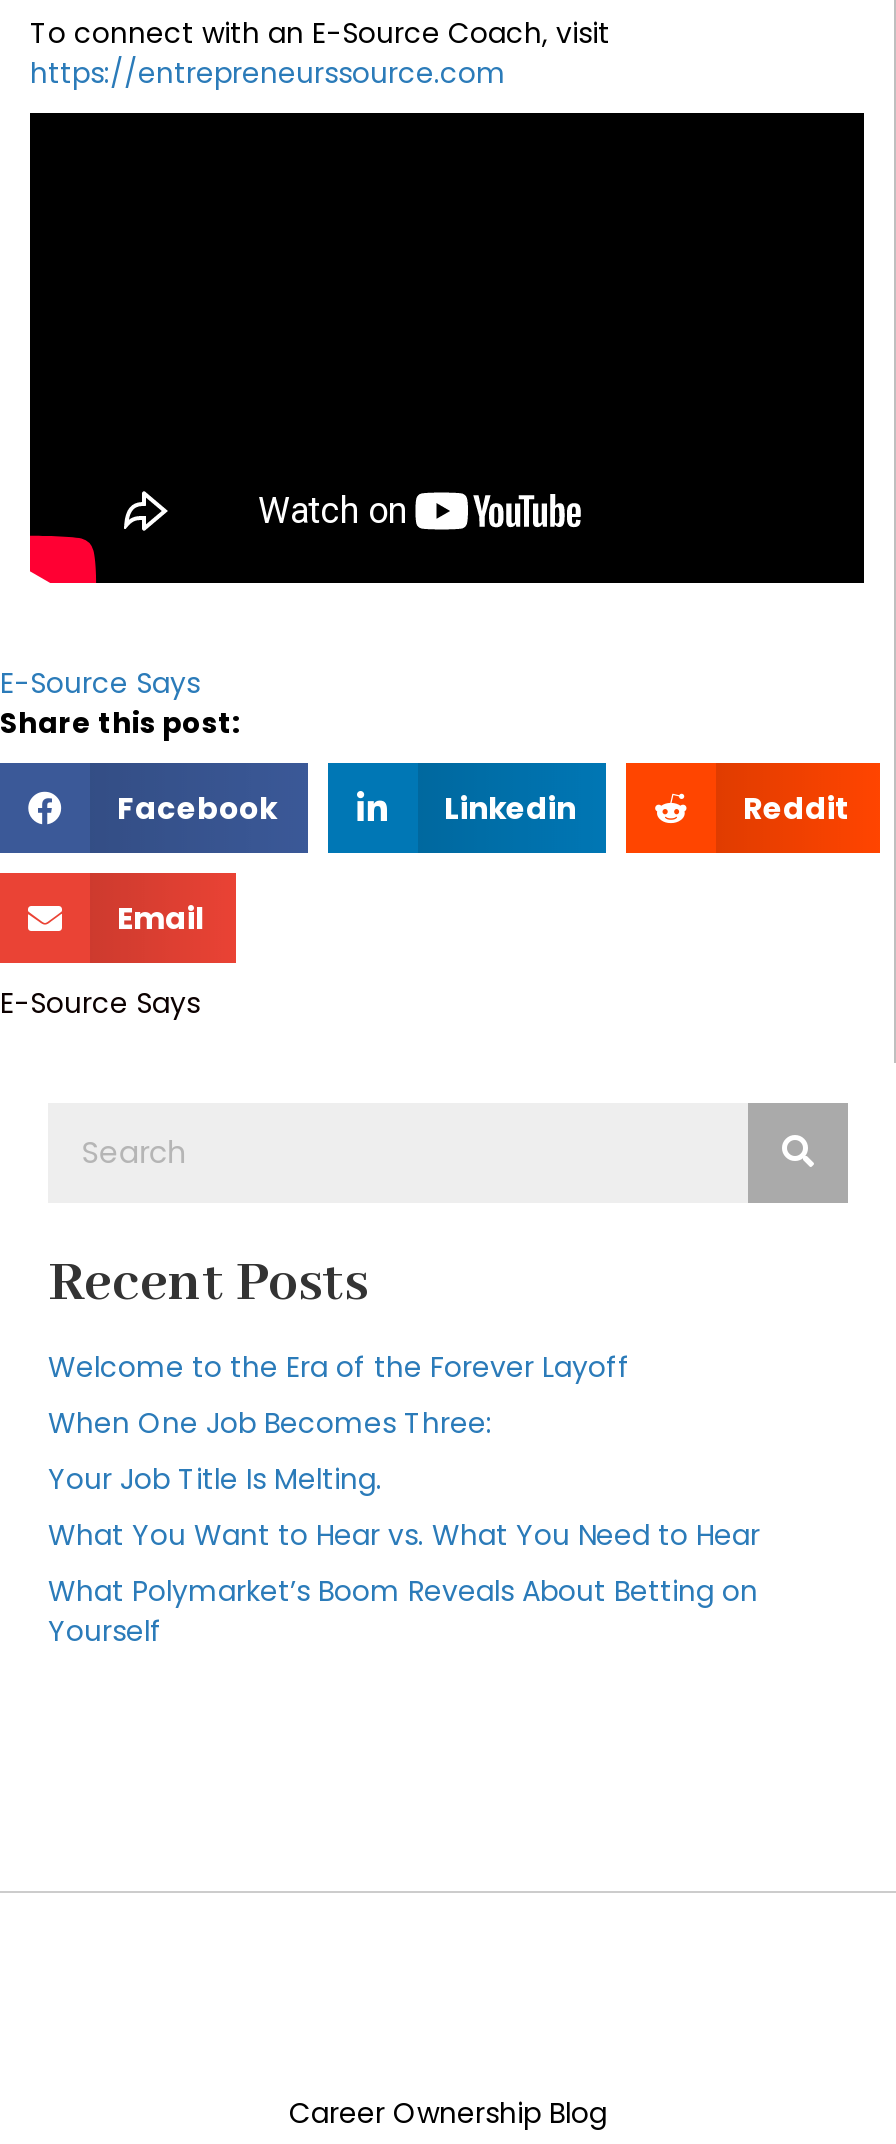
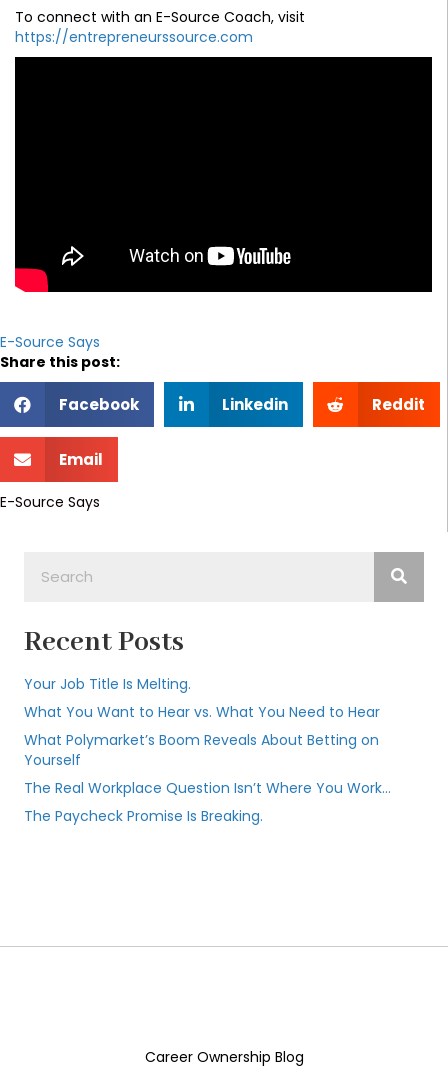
- Welcome to the Era of the Forever Layoff
- When One Job Becomes Three:

moved up: Your Job Title Is Melting. | What You Want to Hear vs. What You Need to Hear | What Polymarket’s Boom Reveals About Betting on | Yourself

+ The Real Workplace Question Isn’t Where You Work…
+ The Paycheck Promise Is Breaking.
